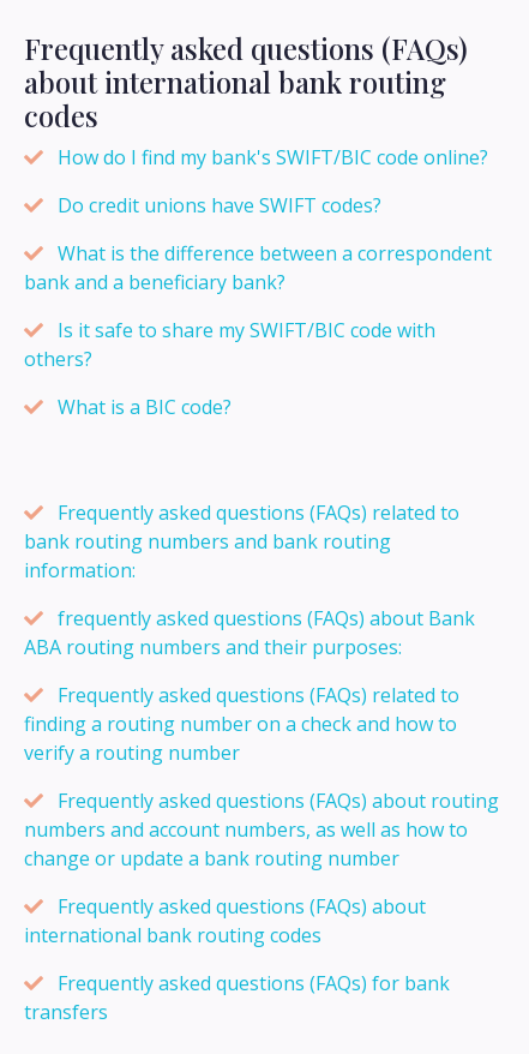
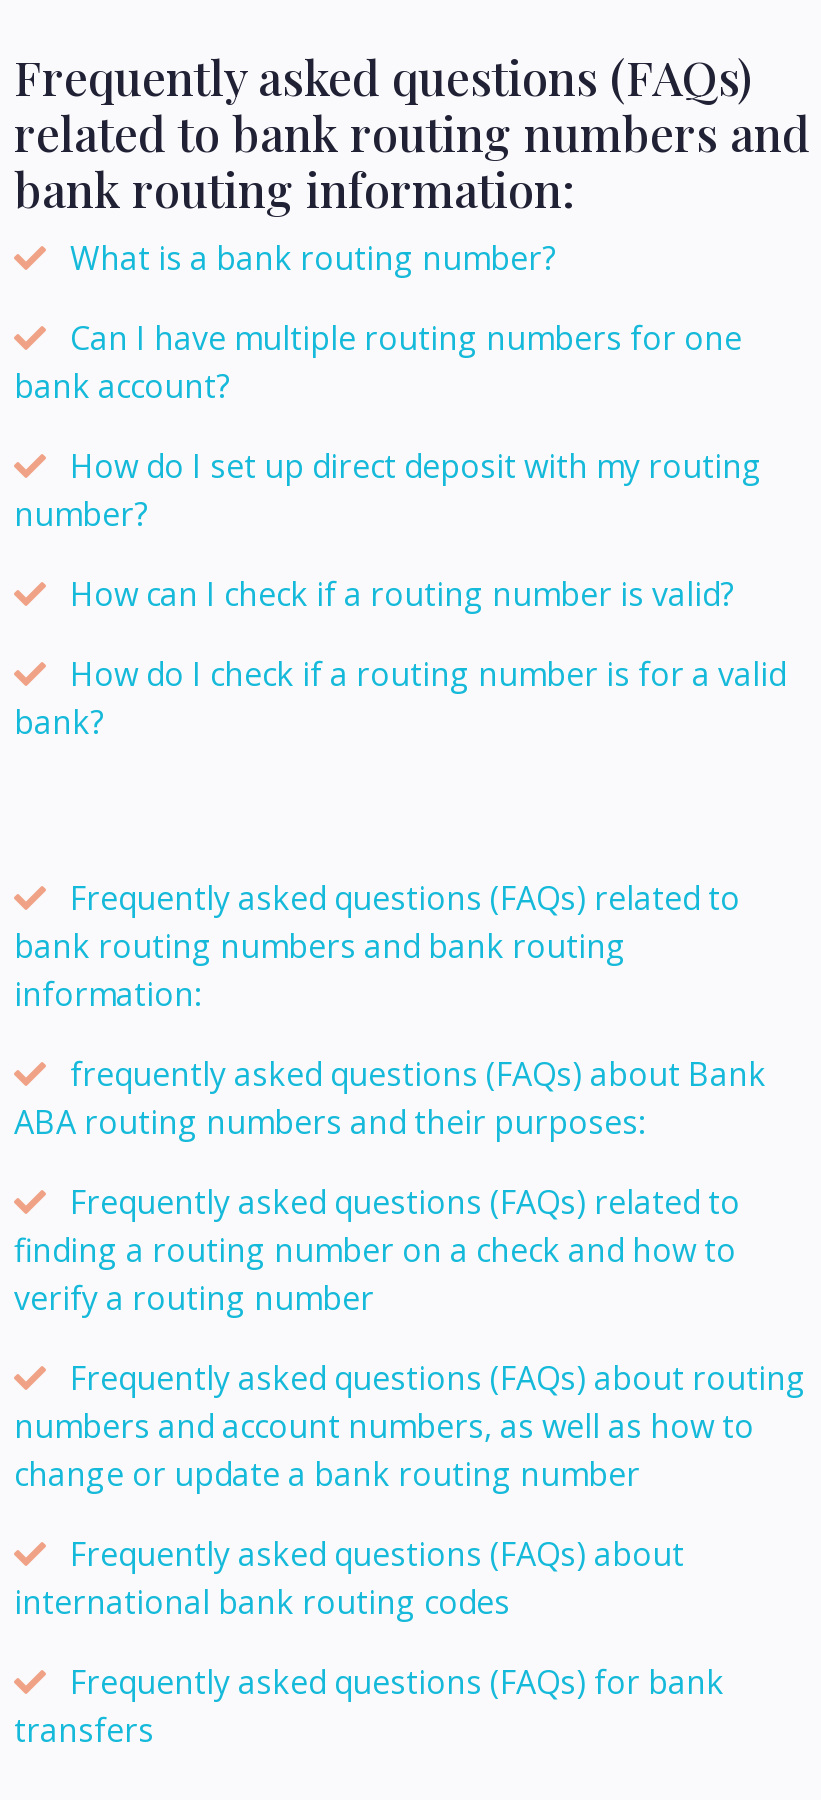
- about international bank routing
- codes
- How do I find my bank's SWIFT/BIC code online?
+ related to bank routing numbers and
+ bank routing information:
+ What is a bank routing number?

- Do credit unions have SWIFT codes?
+ Can I have multiple routing numbers for one
+ bank account?

- What is the difference between a correspondent
- bank and a beneficiary bank?
+ How do I set up direct deposit with my routing
+ number?

- Is it safe to share my SWIFT/BIC code with
- others?
+ How can I check if a routing number is valid?

- What is a BIC code?
+ How do I check if a routing number is for a valid
+ bank?
